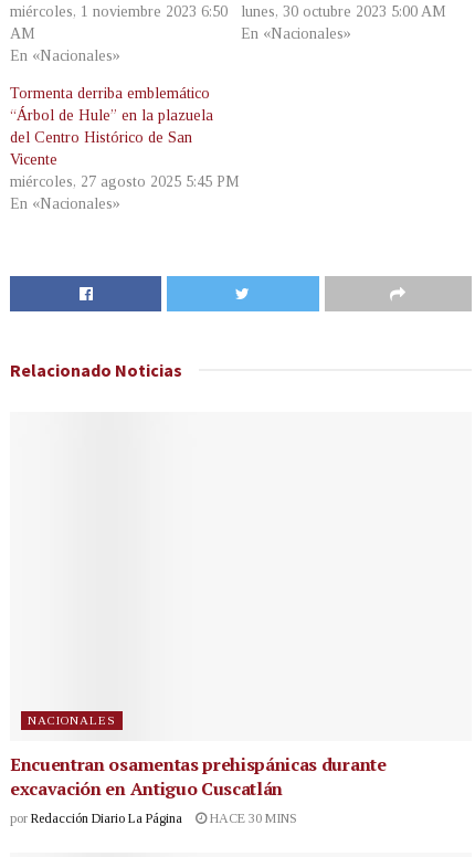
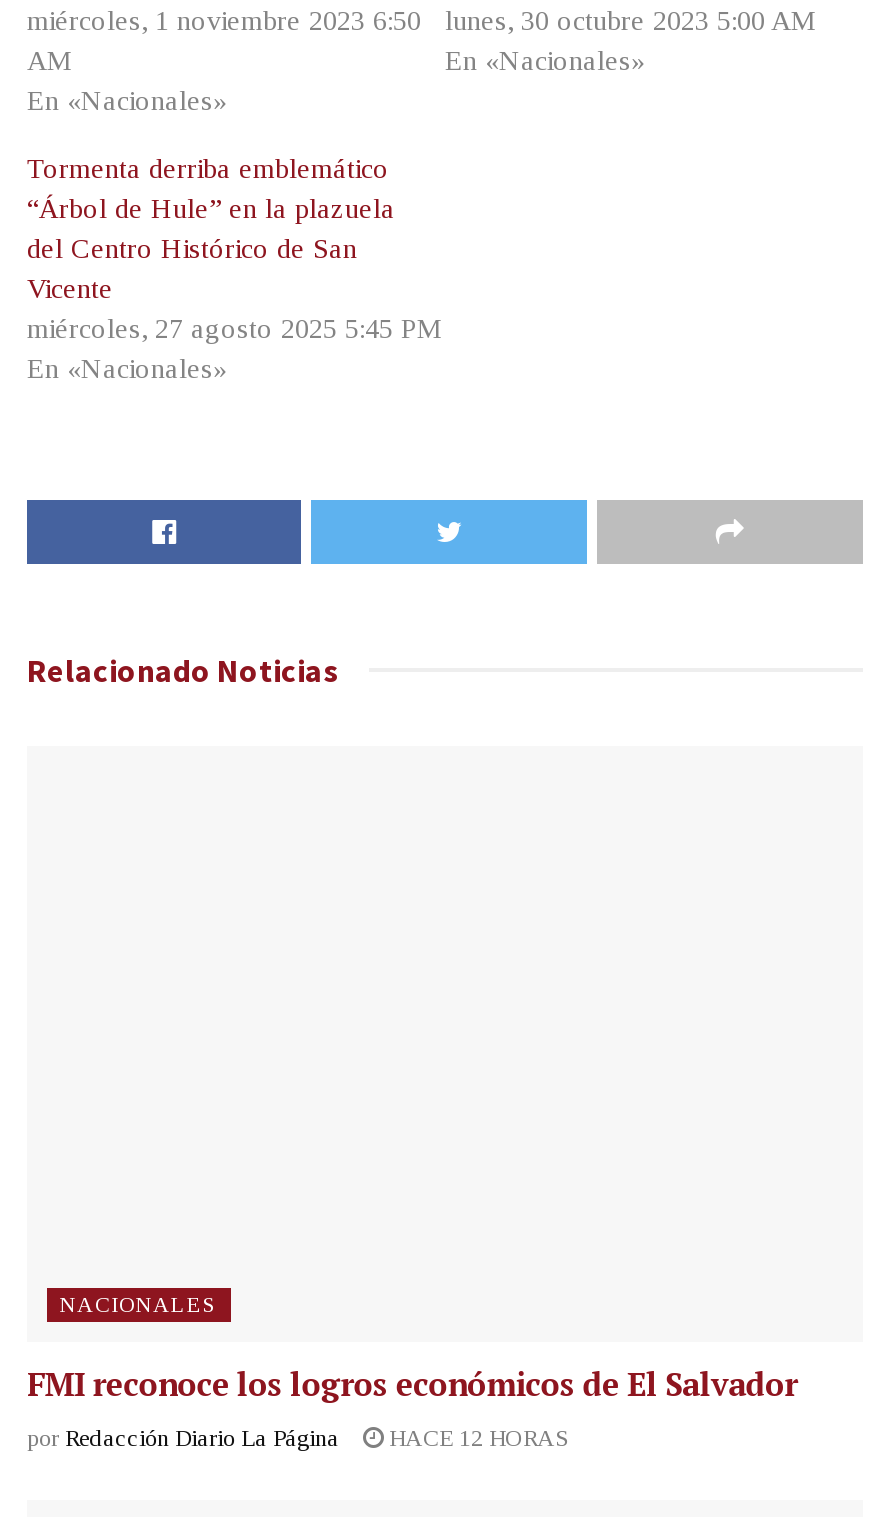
- Encuentran osamentas prehispánicas durante
- excavación en Antiguo Cuscatlán
+ FMI reconoce los logros económicos de El Salvador

- por Redacción Diario La Página HACE 30 MINS
+ por Redacción Diario La Página HACE 12 HORAS
